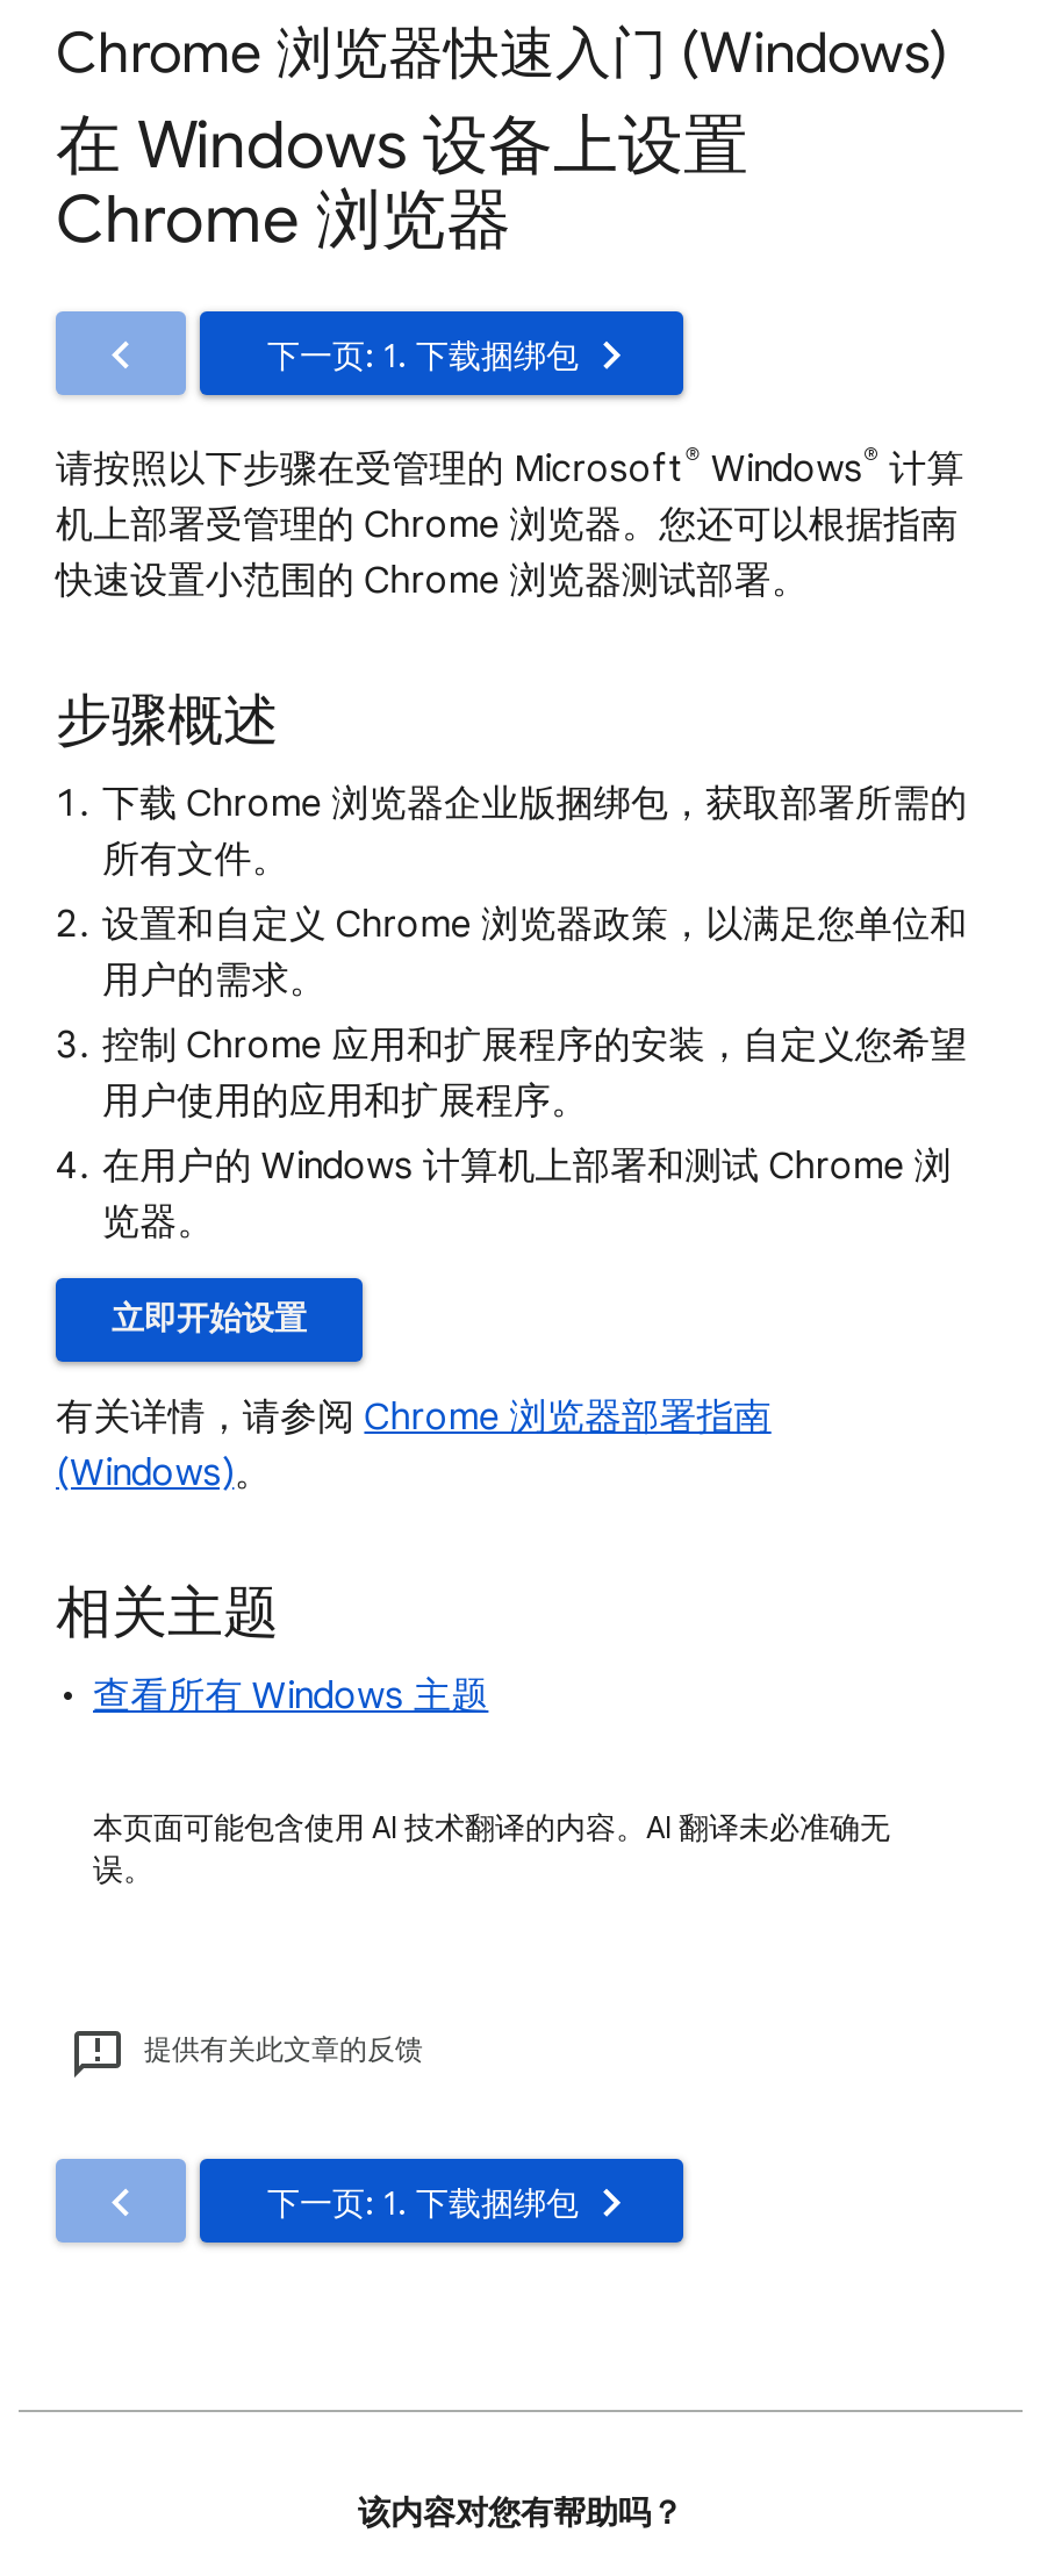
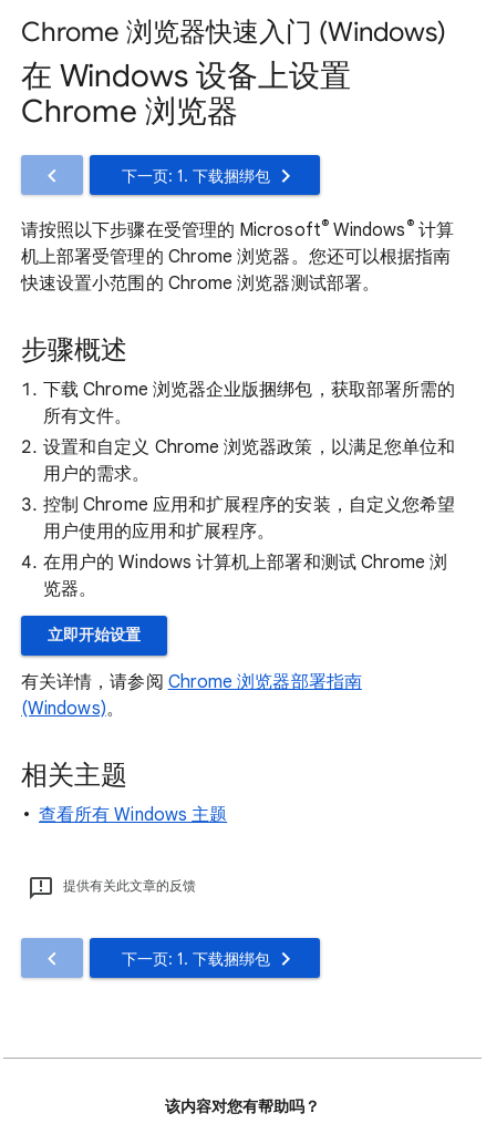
- 本页面可能包含使用 AI 技术翻译的内容。AI 翻译未必准确无
- 误。
